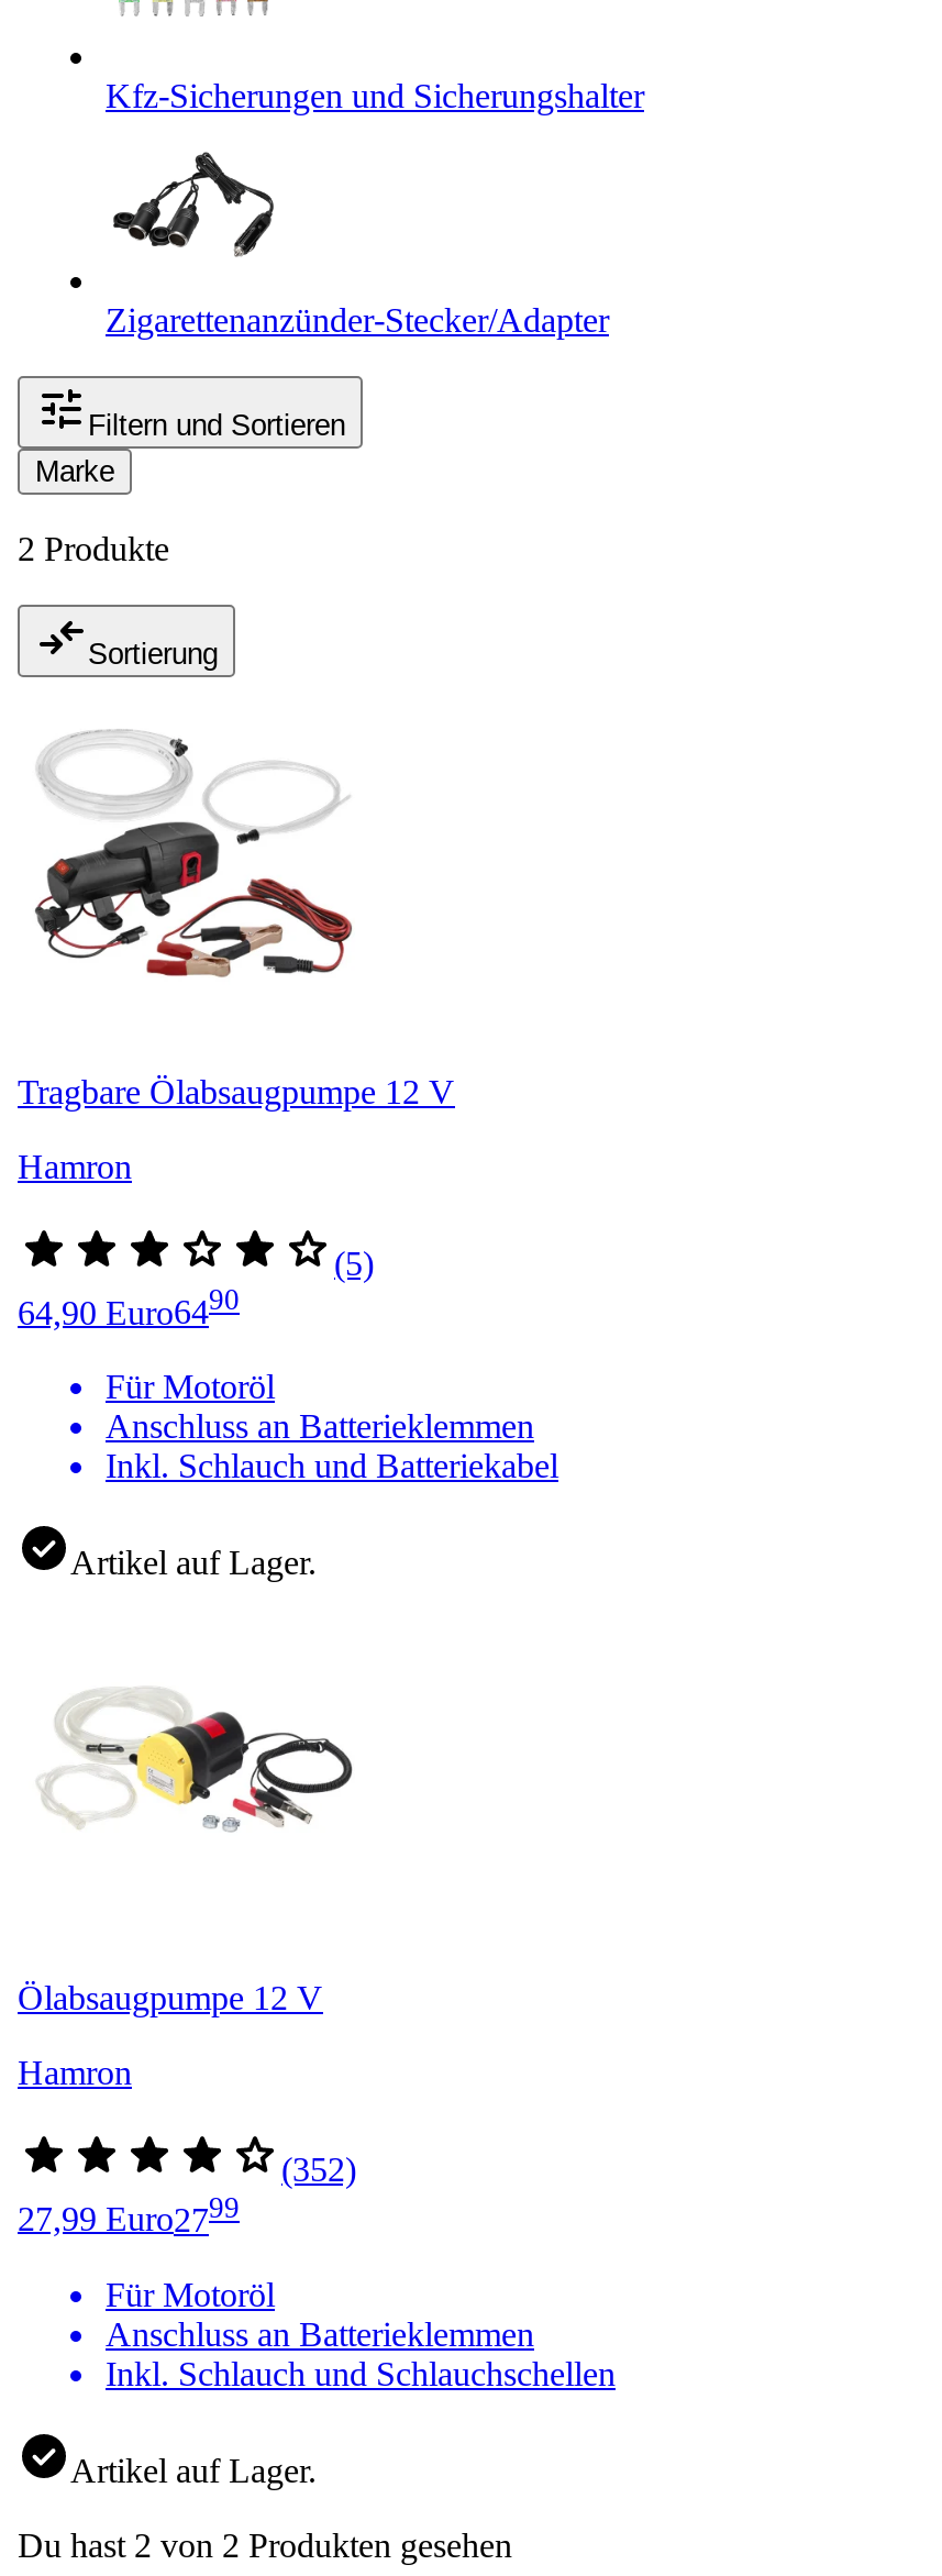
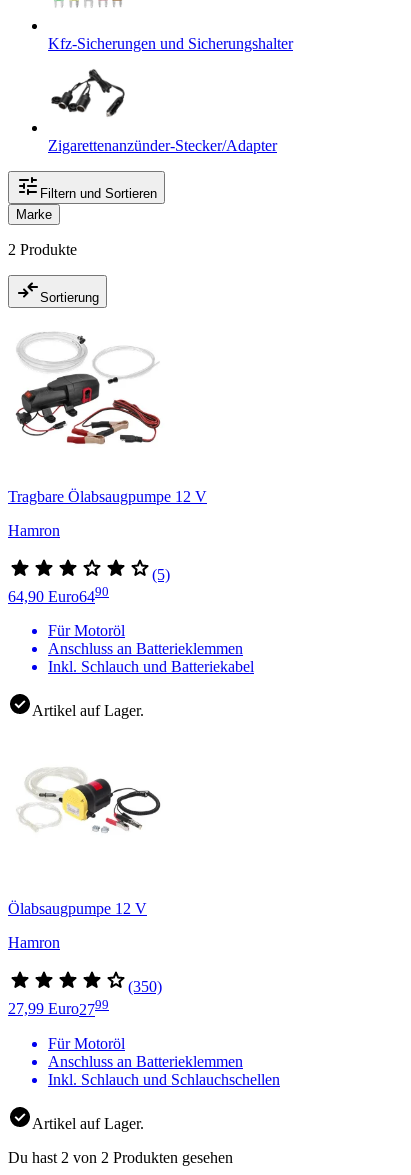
- (352)
+ (350)
